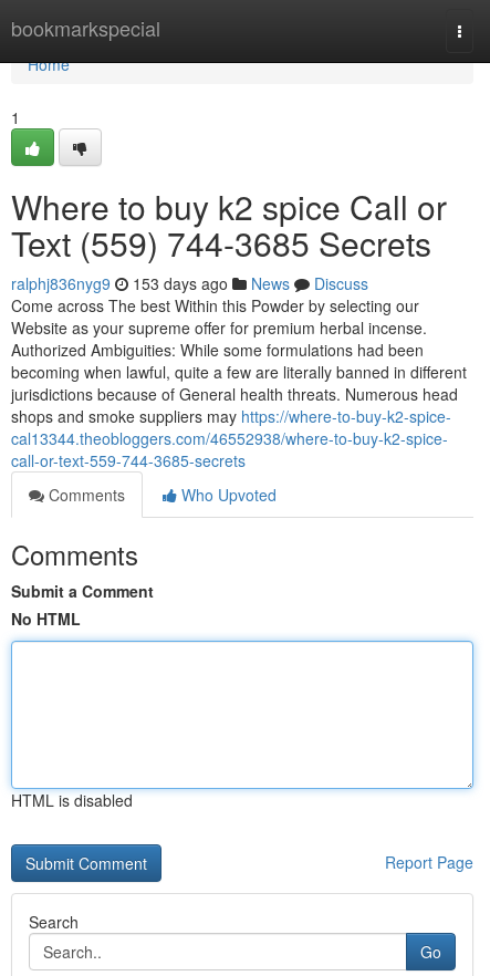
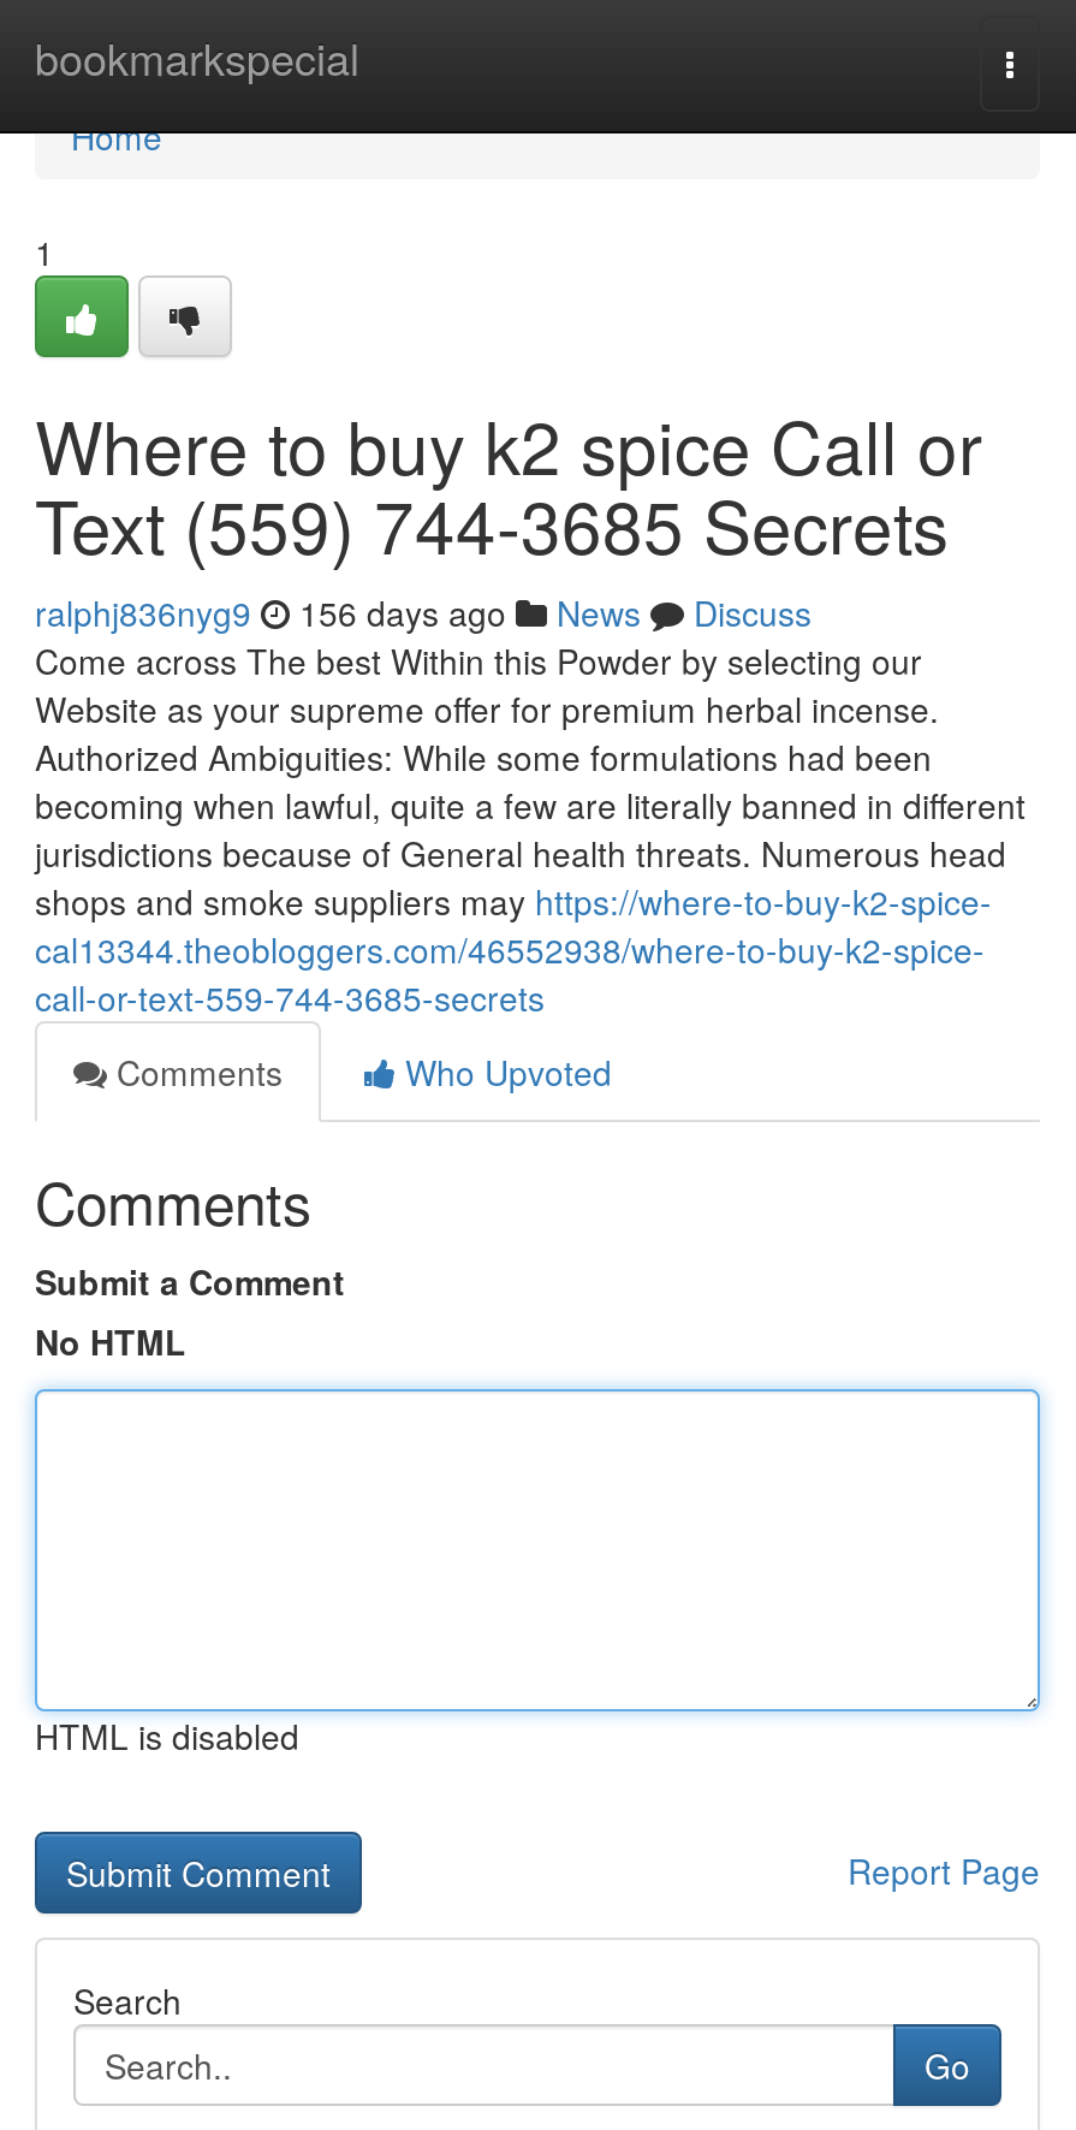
- ralphj836nyg9 153 days ago News Discuss
+ ralphj836nyg9 156 days ago News Discuss
